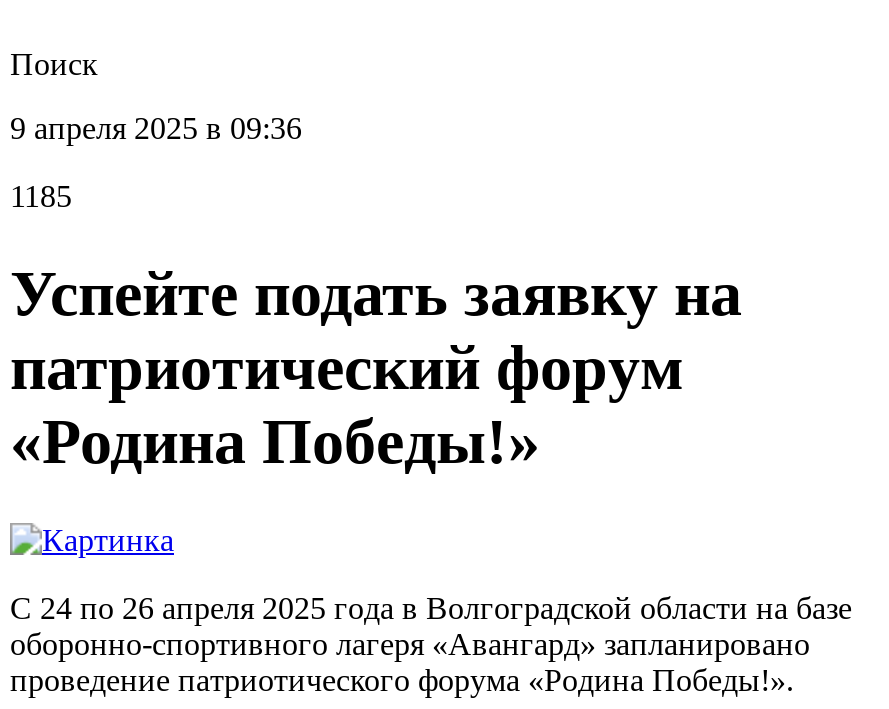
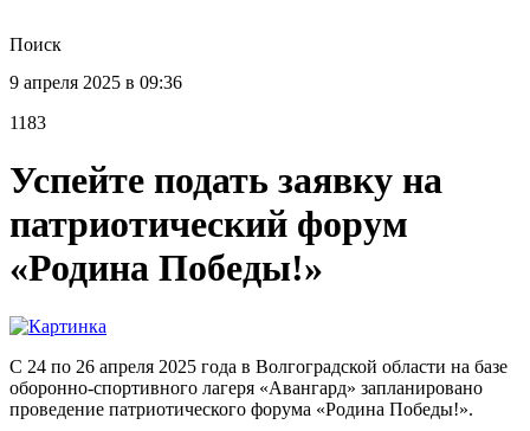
- 1185
+ 1183
